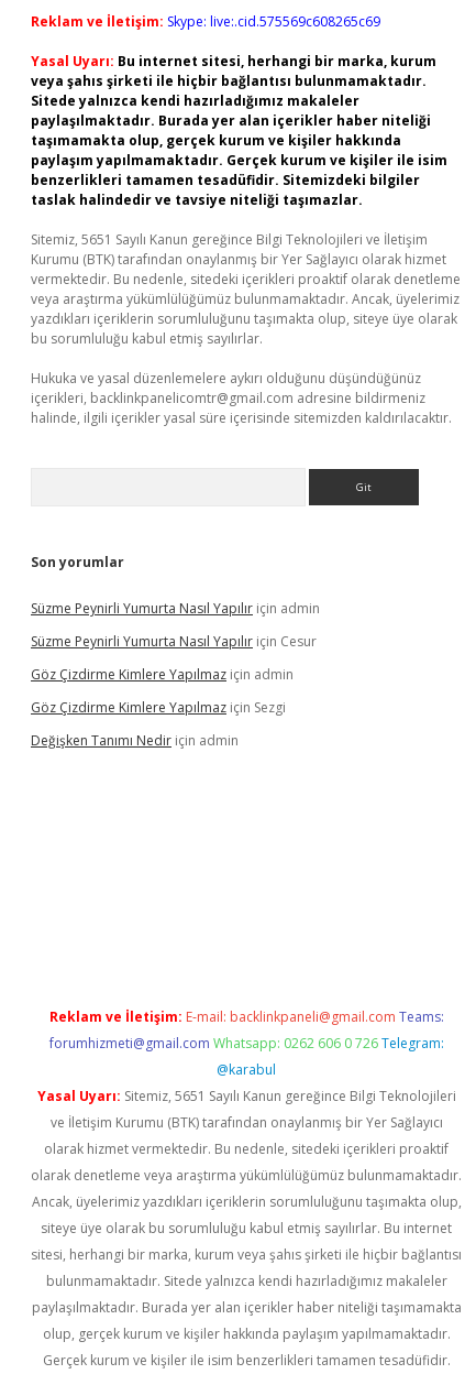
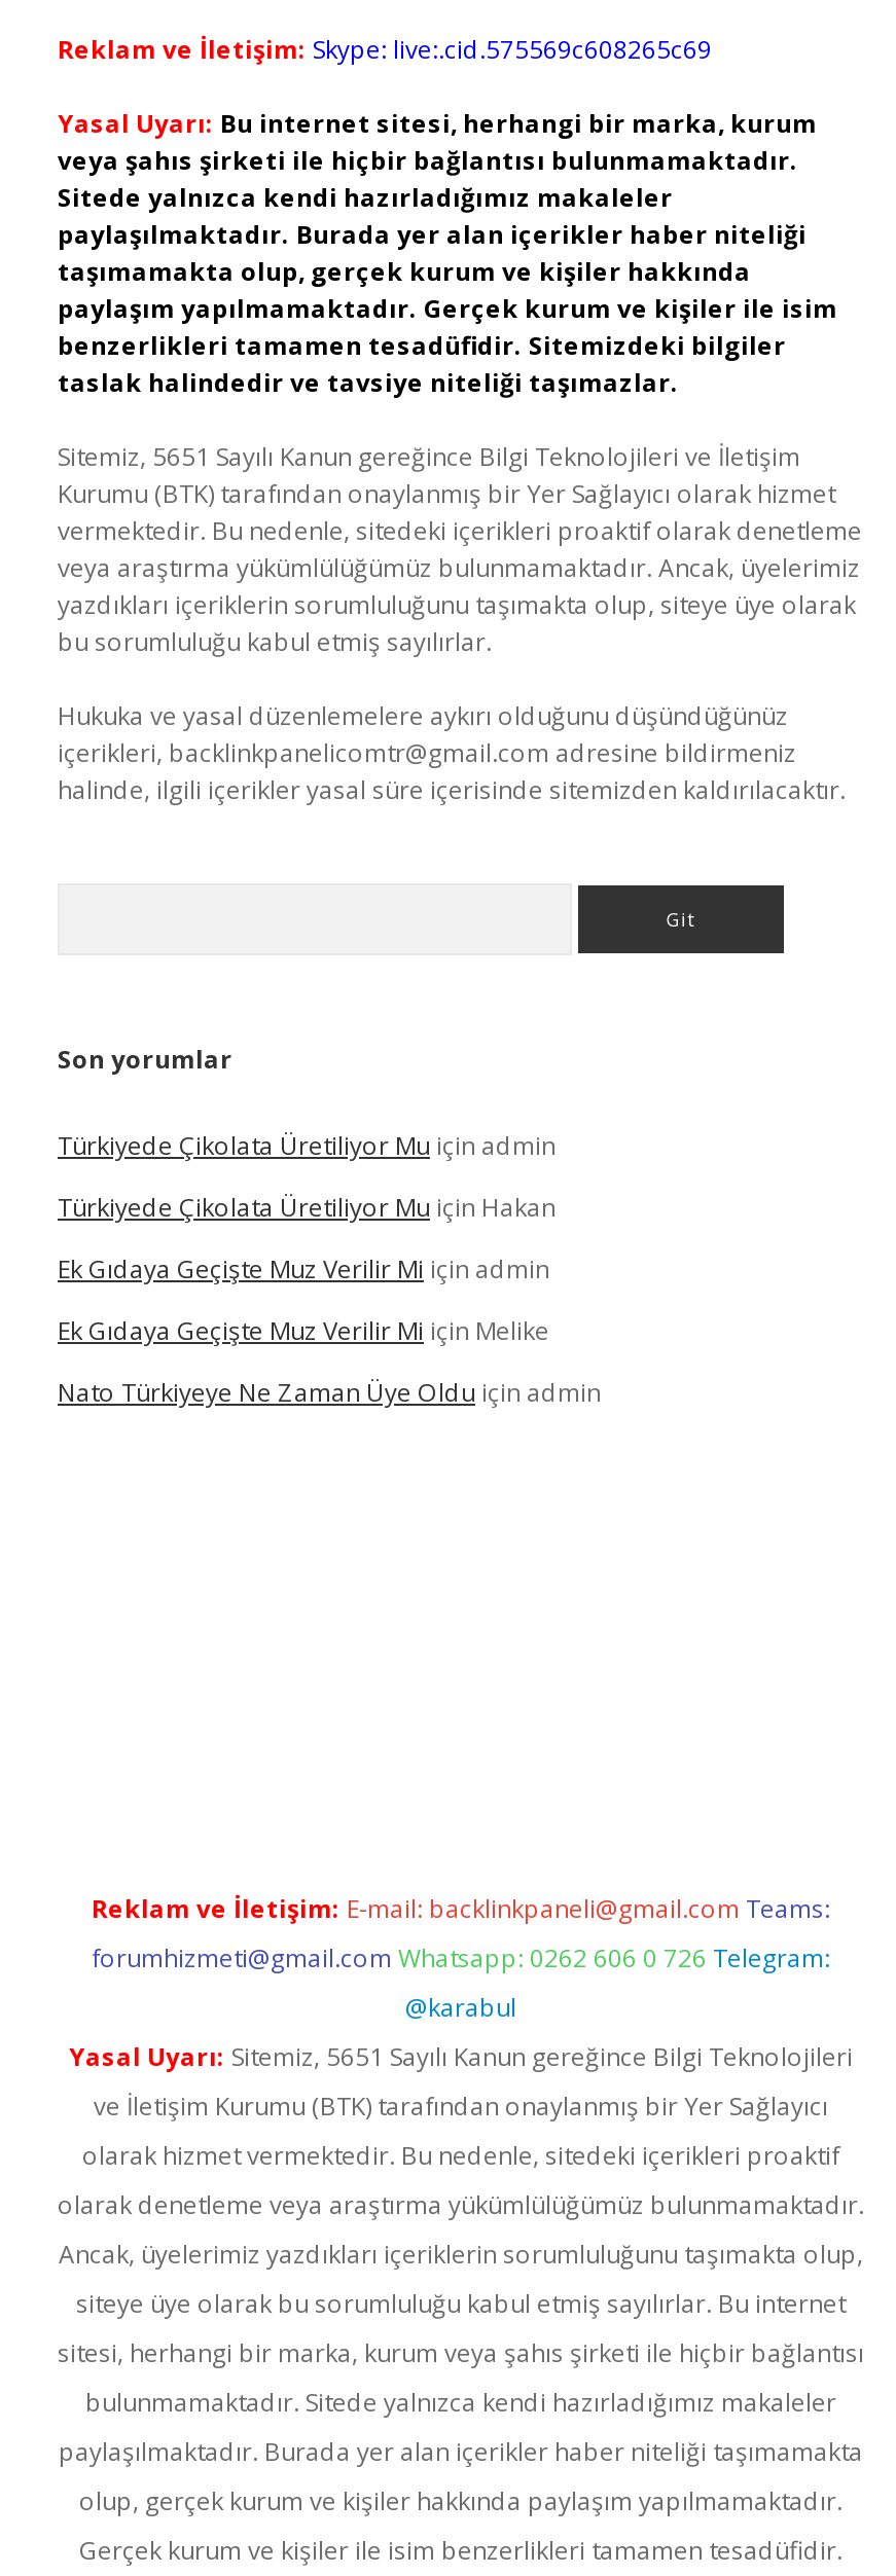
- Süzme Peynirli Yumurta Nasıl Yapılır için admin
+ Türkiyede Çikolata Üretiliyor Mu için admin

- Süzme Peynirli Yumurta Nasıl Yapılır için Cesur
+ Türkiyede Çikolata Üretiliyor Mu için Hakan

- Göz Çizdirme Kimlere Yapılmaz için admin
+ Ek Gıdaya Geçişte Muz Verilir Mi için admin

- Göz Çizdirme Kimlere Yapılmaz için Sezgi
+ Ek Gıdaya Geçişte Muz Verilir Mi için Melike

- Değişken Tanımı Nedir için admin
+ Nato Türkiyeye Ne Zaman Üye Oldu için admin
